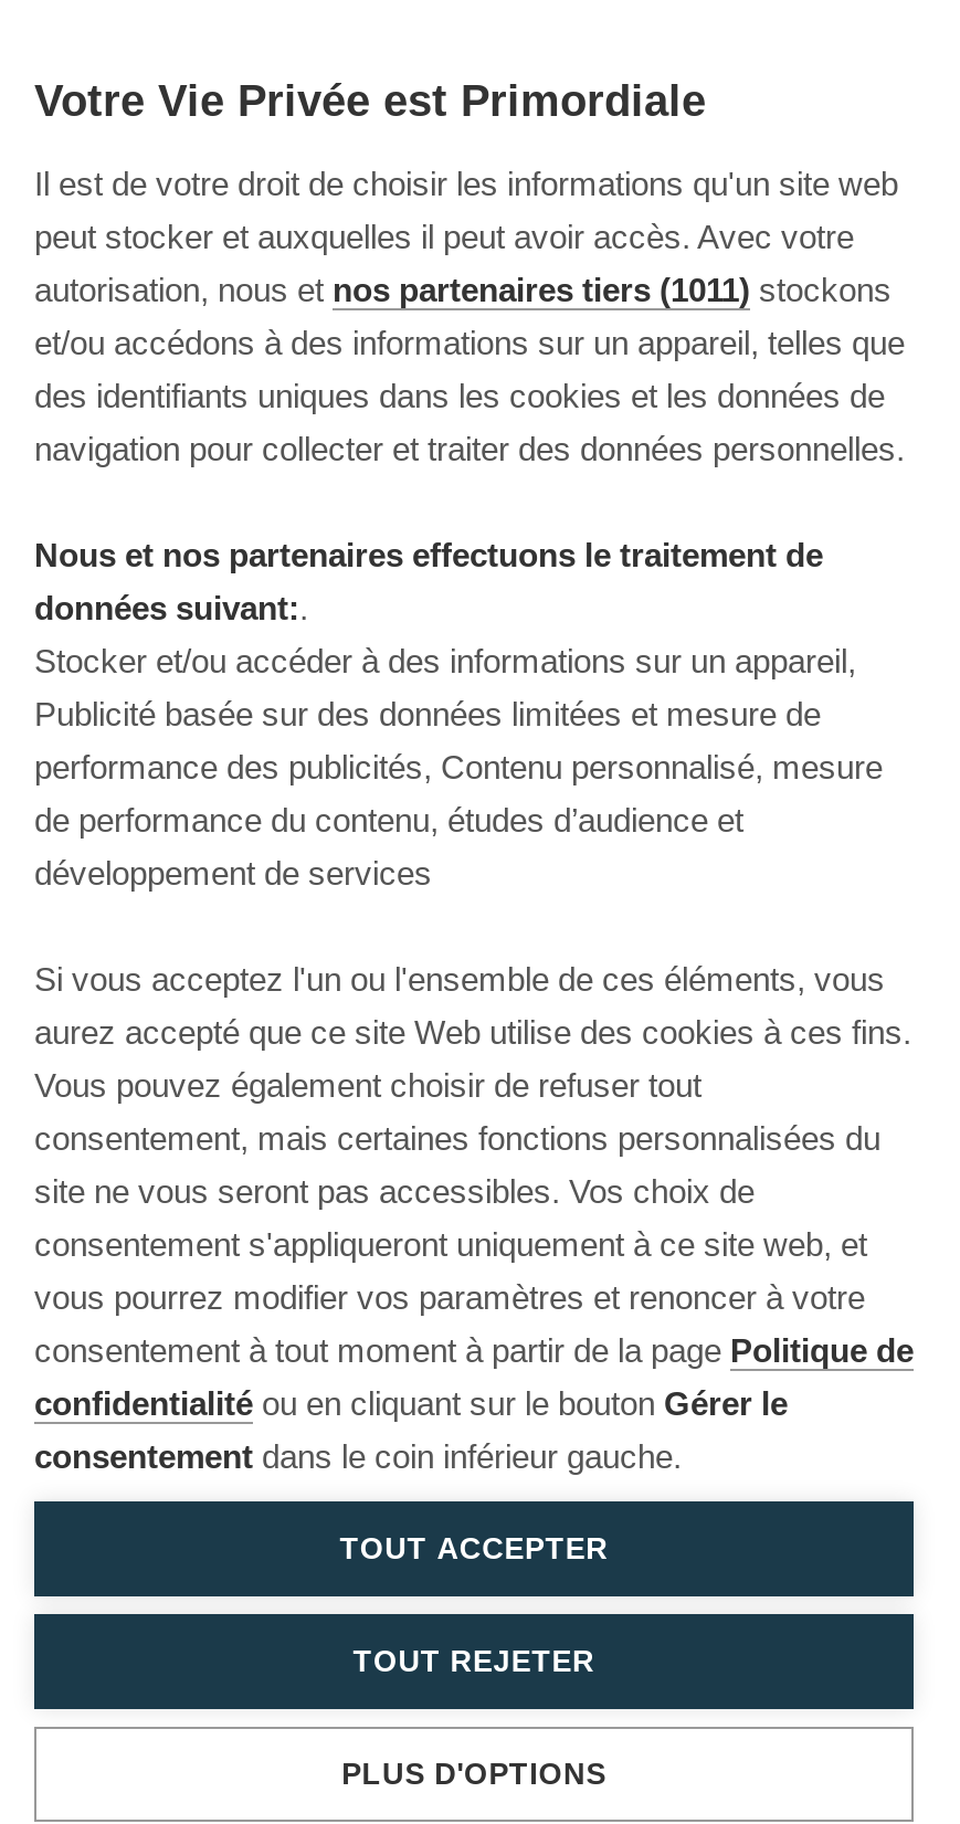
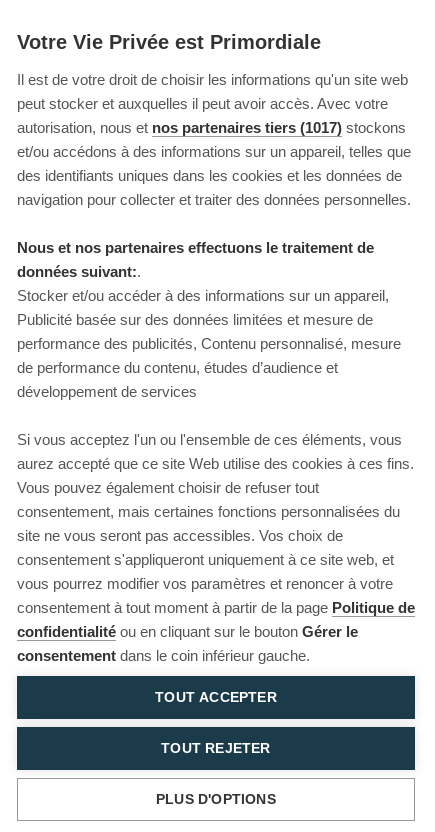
- autorisation, nous et nos partenaires tiers (1011) stockons
+ autorisation, nous et nos partenaires tiers (1017) stockons
